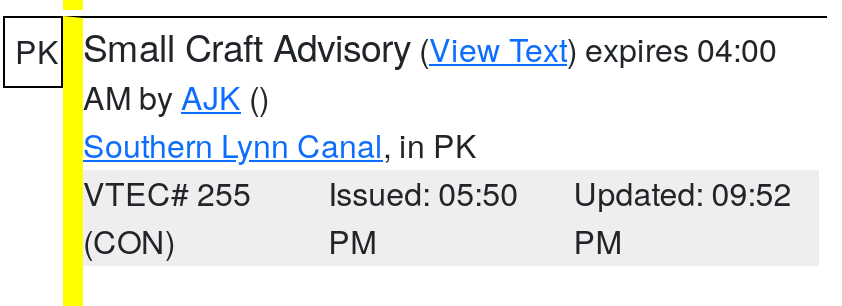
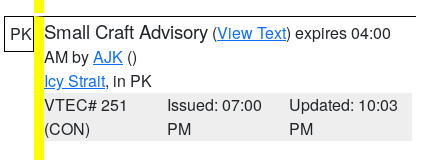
- Southern Lynn Canal, in PK
- VTEC# 255
+ Icy Strait, in PK
+ VTEC# 251

- Issued: 05:50
+ Issued: 07:00

- Updated: 09:52
+ Updated: 10:03
